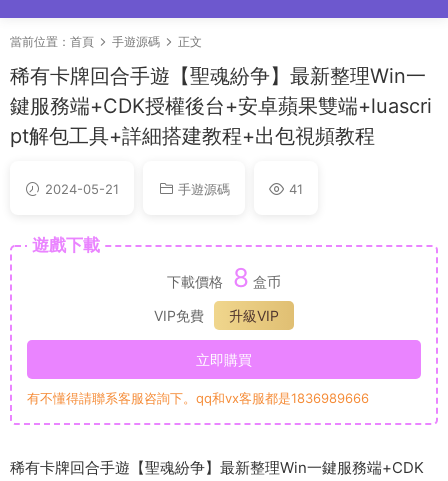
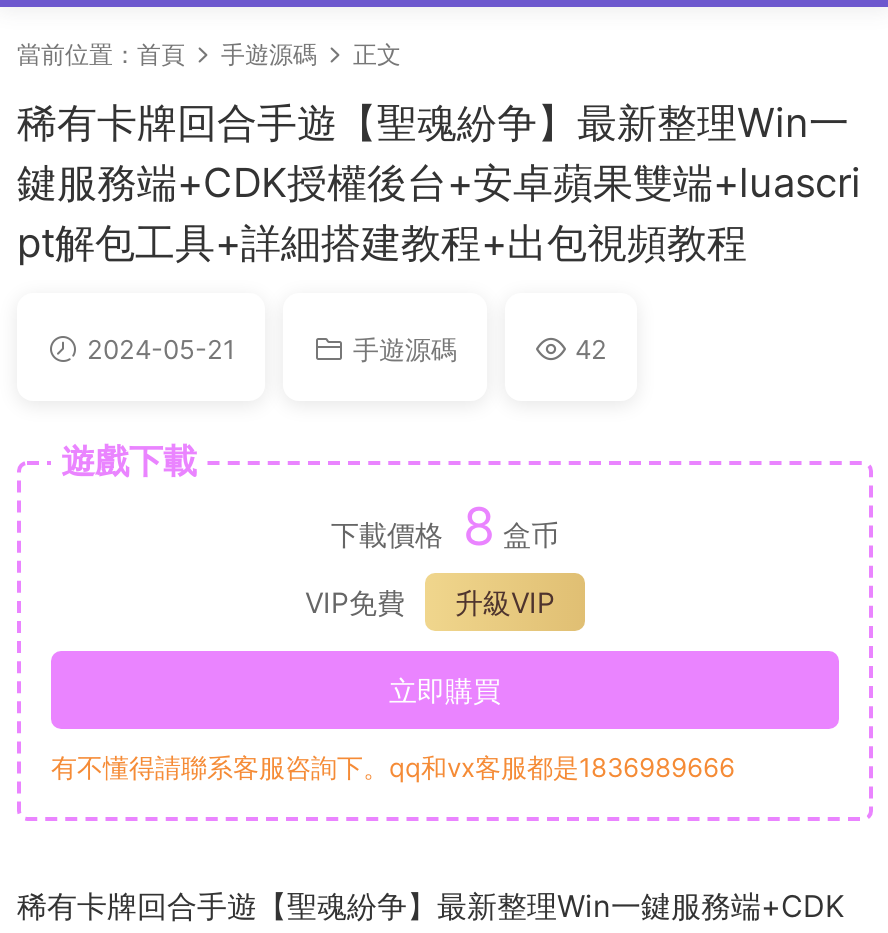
- 41
+ 42
